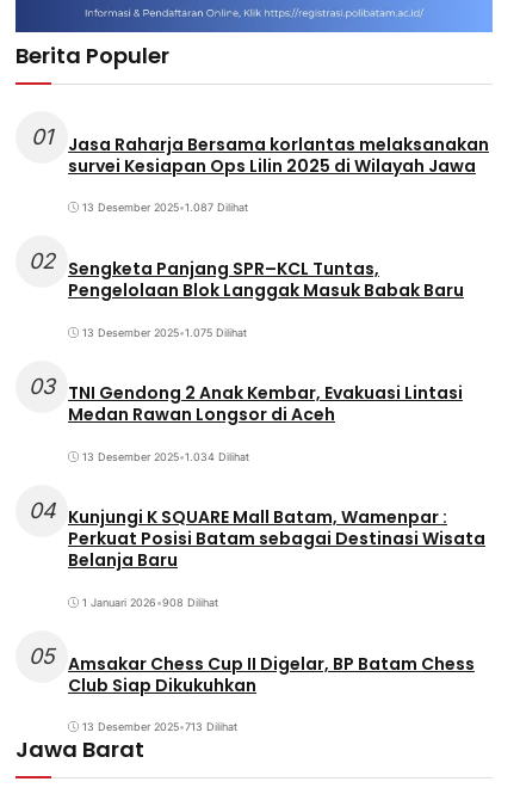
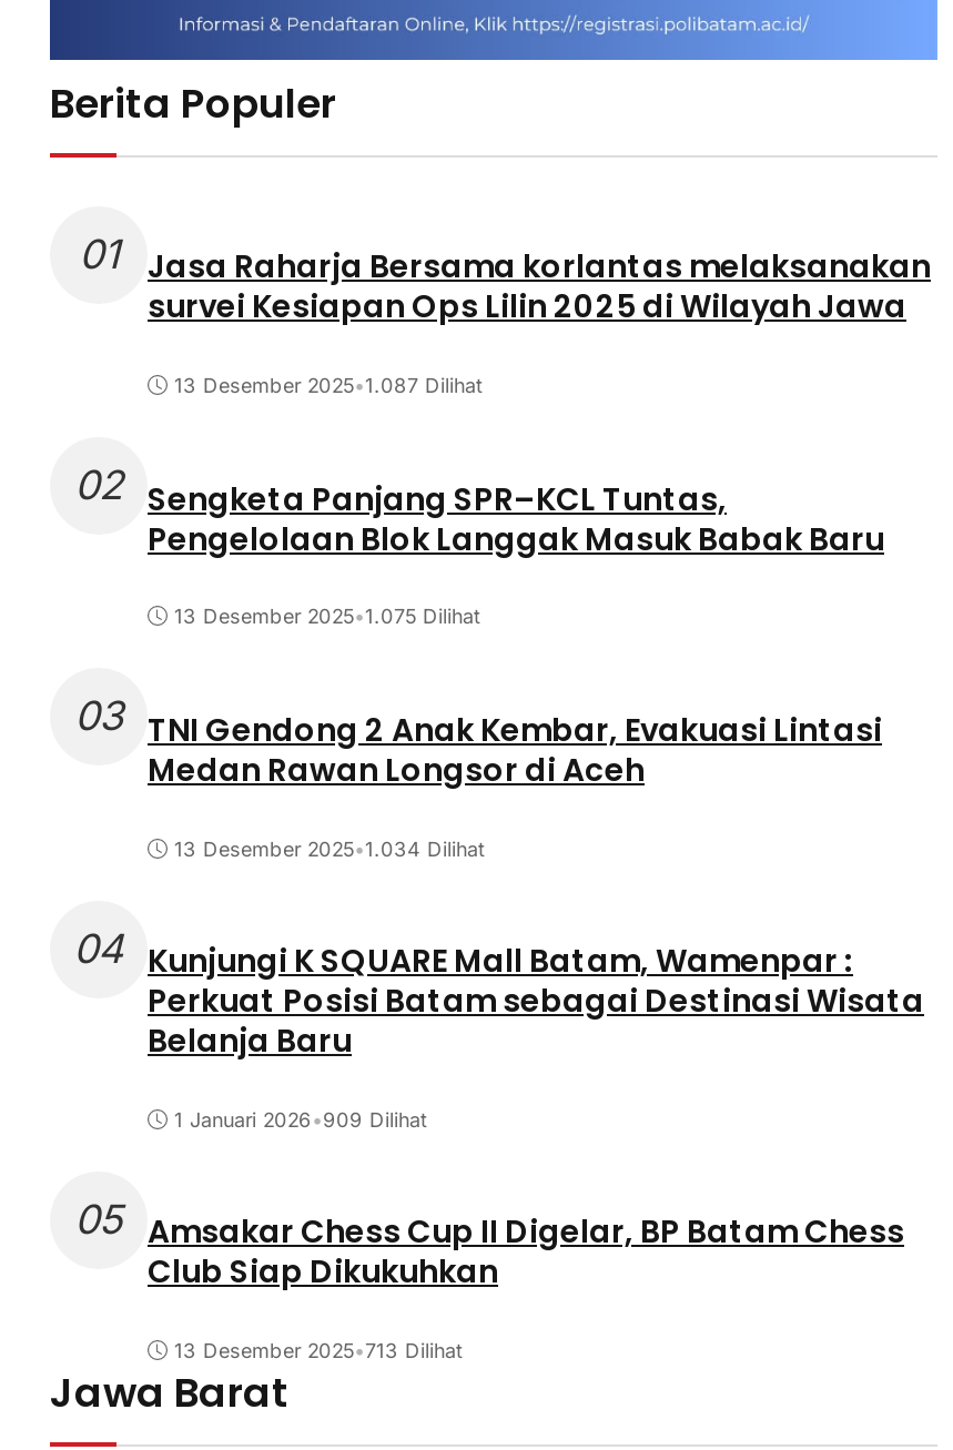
- 1 Januari 2026 •908 Dilihat
+ 1 Januari 2026 •909 Dilihat
